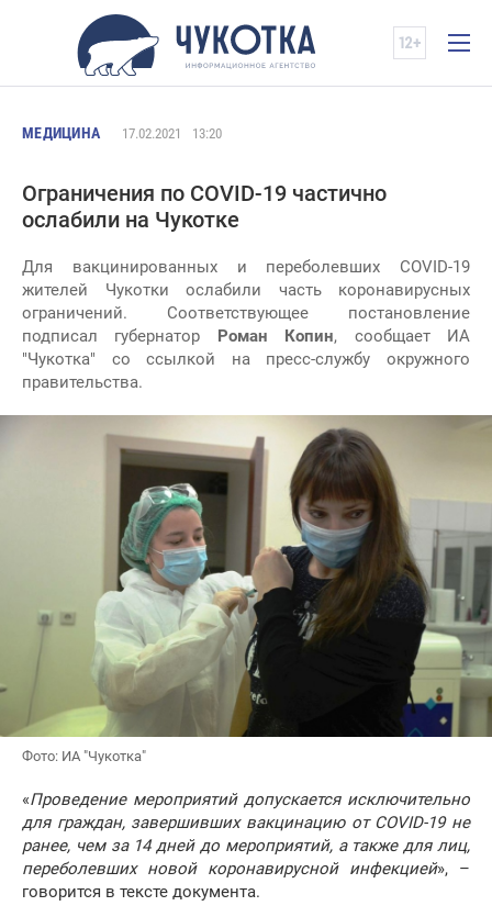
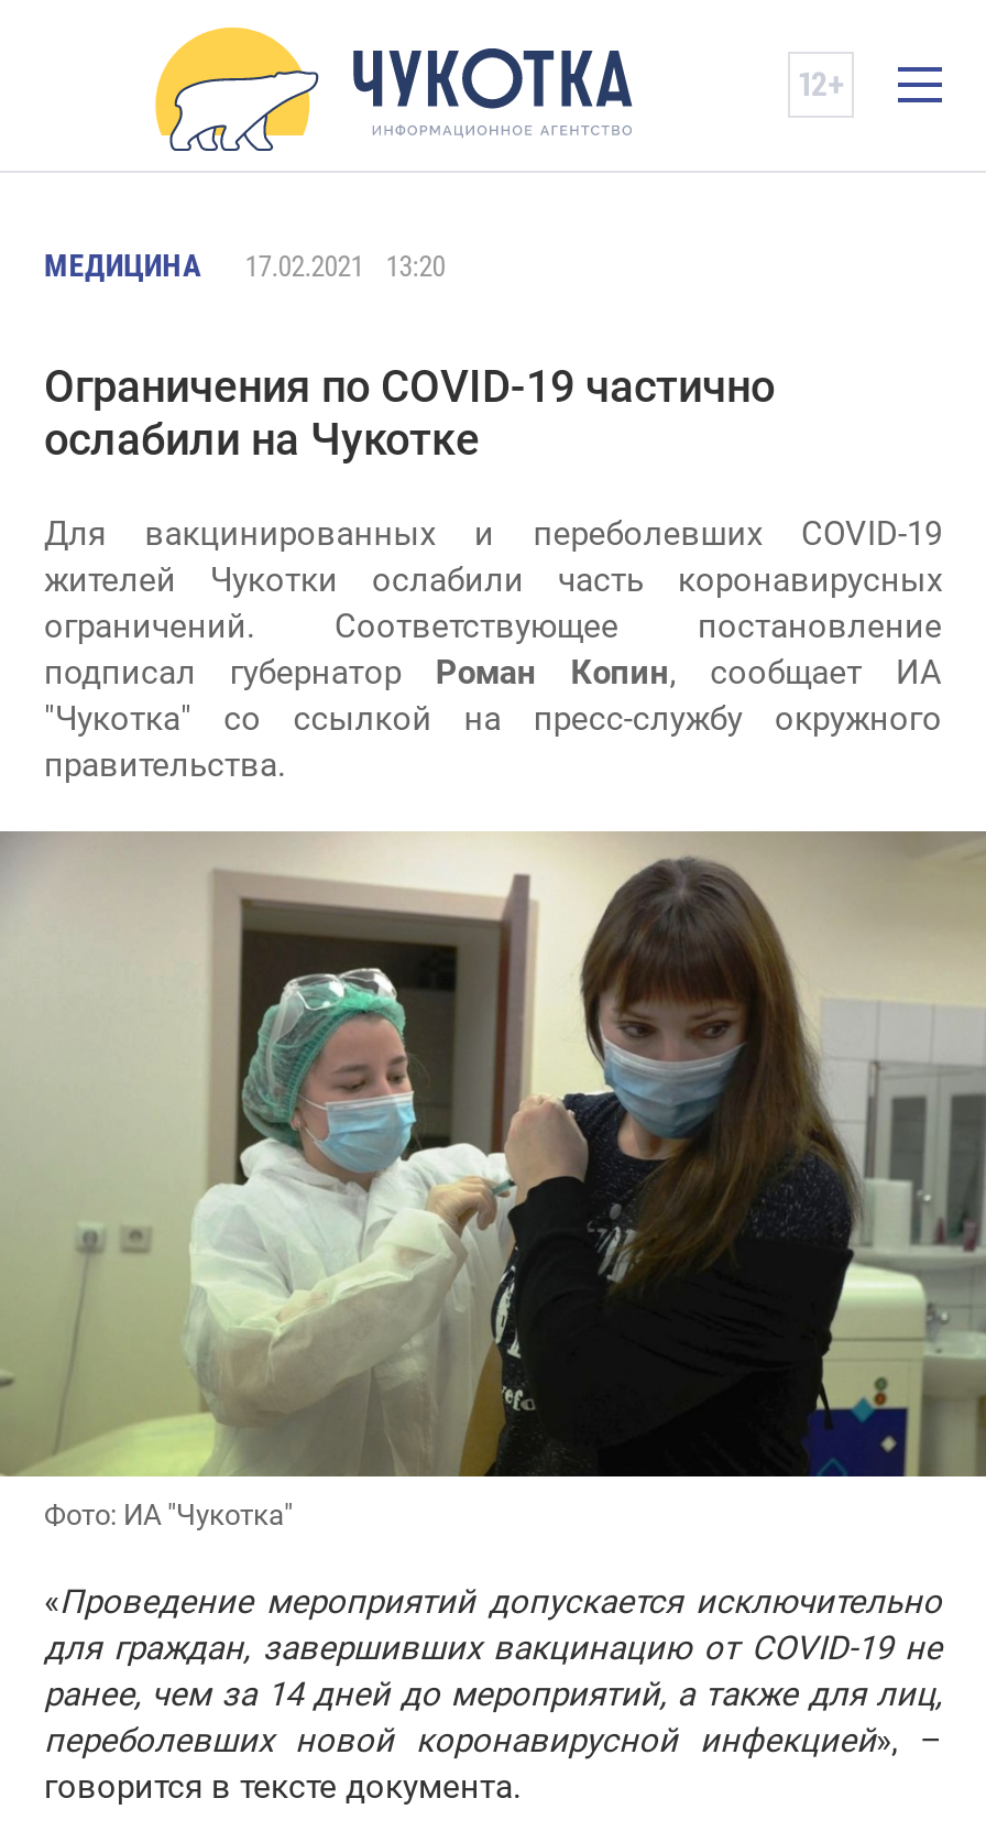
- [image]
+ [image]
